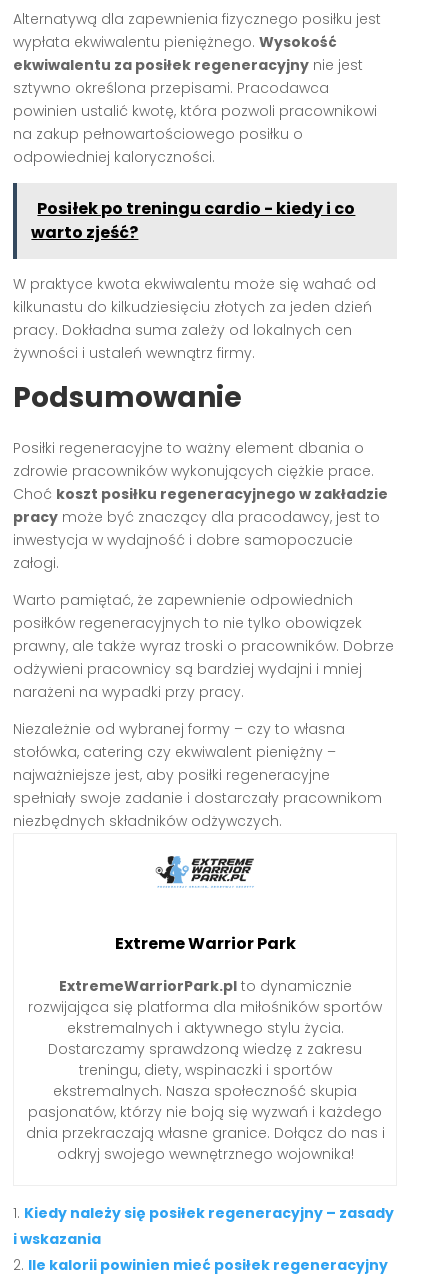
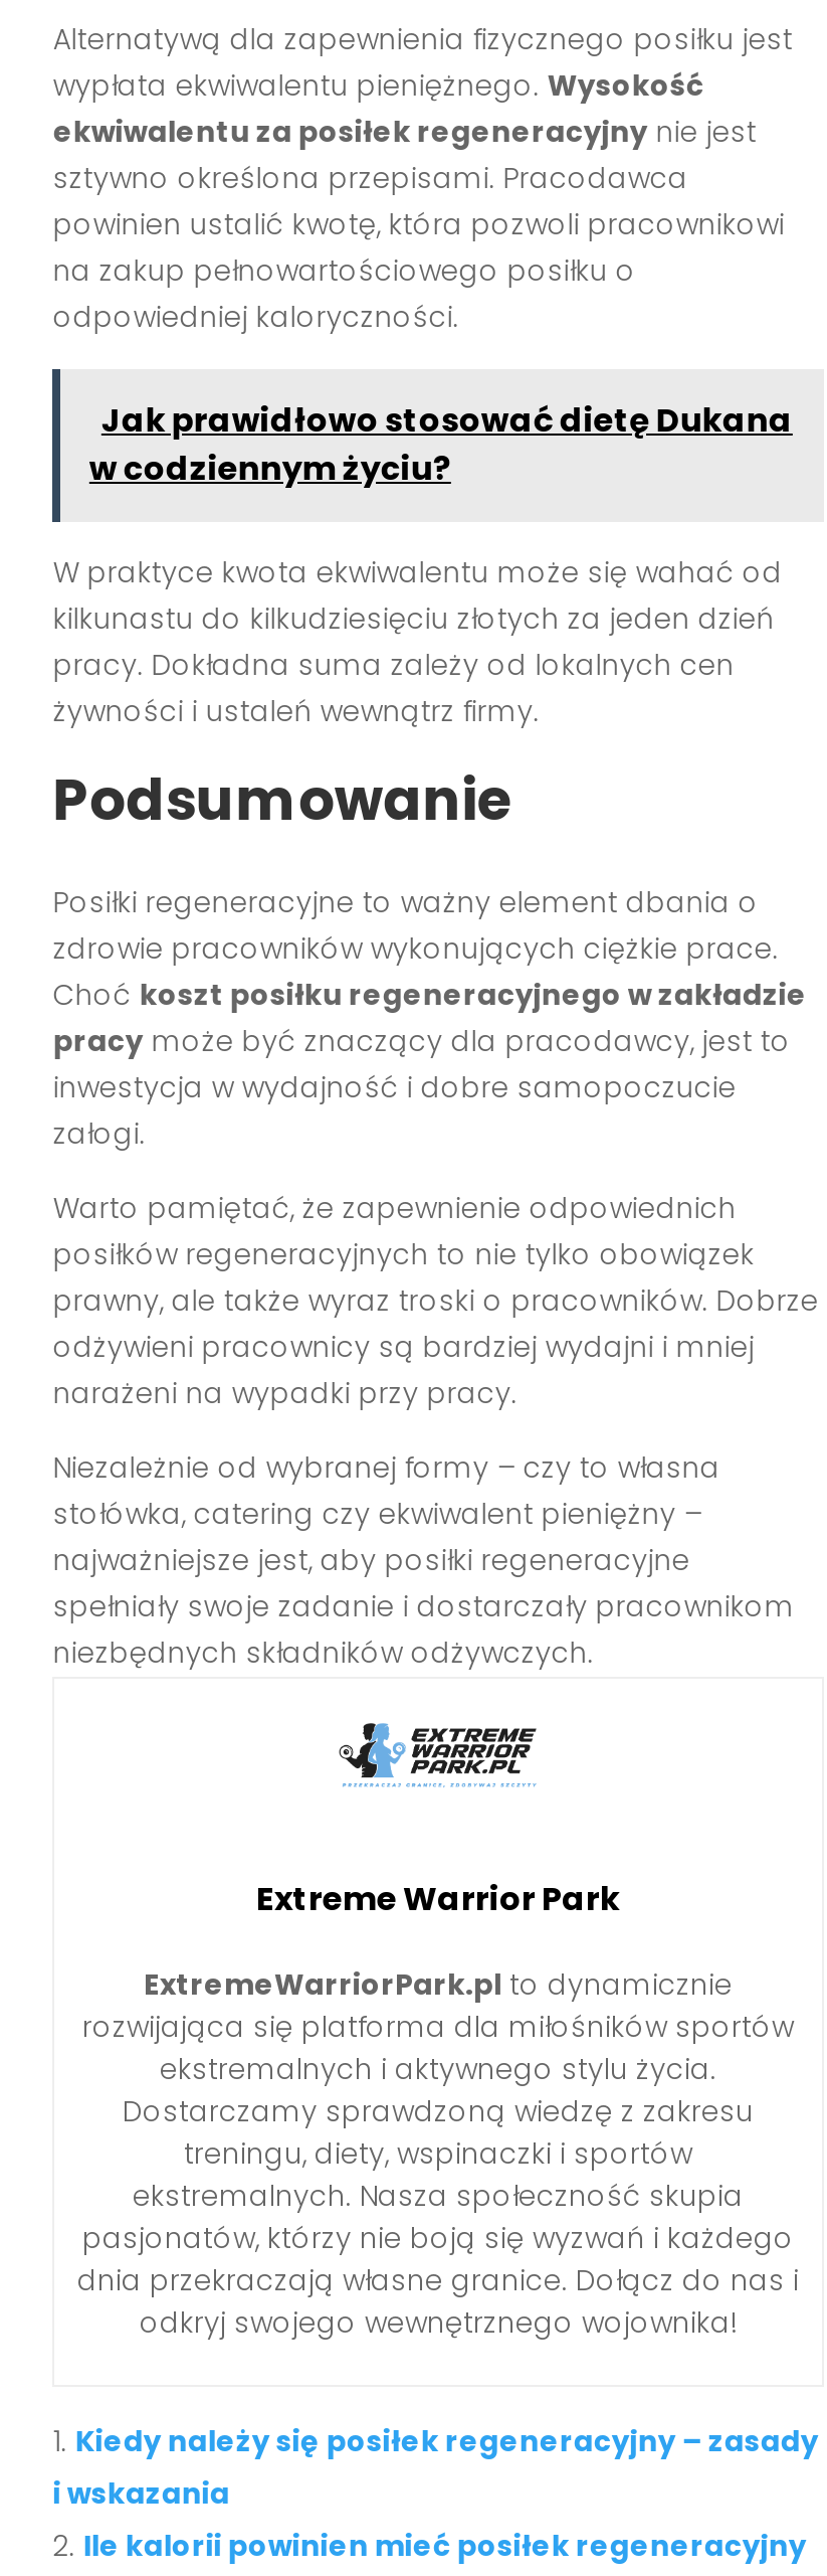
- Posiłek po treningu cardio - kiedy i co
- warto zjeść?
+ Jak prawidłowo stosować dietę Dukana
+ w codziennym życiu?
